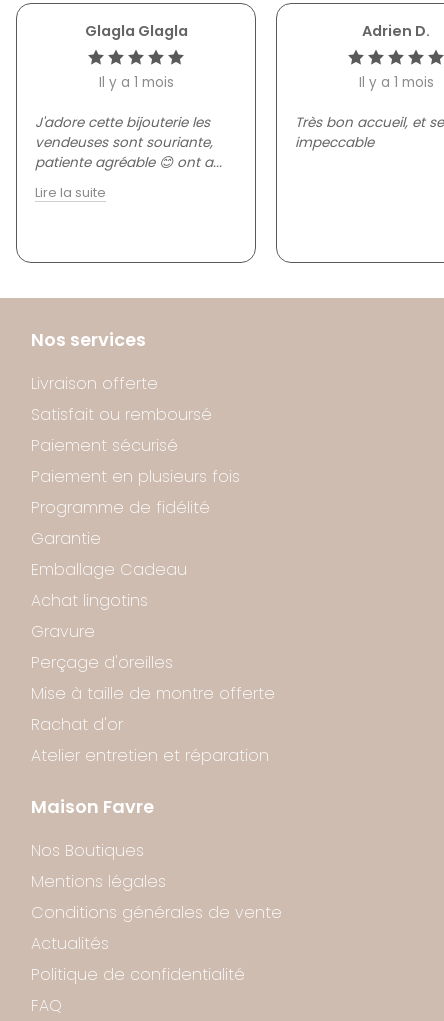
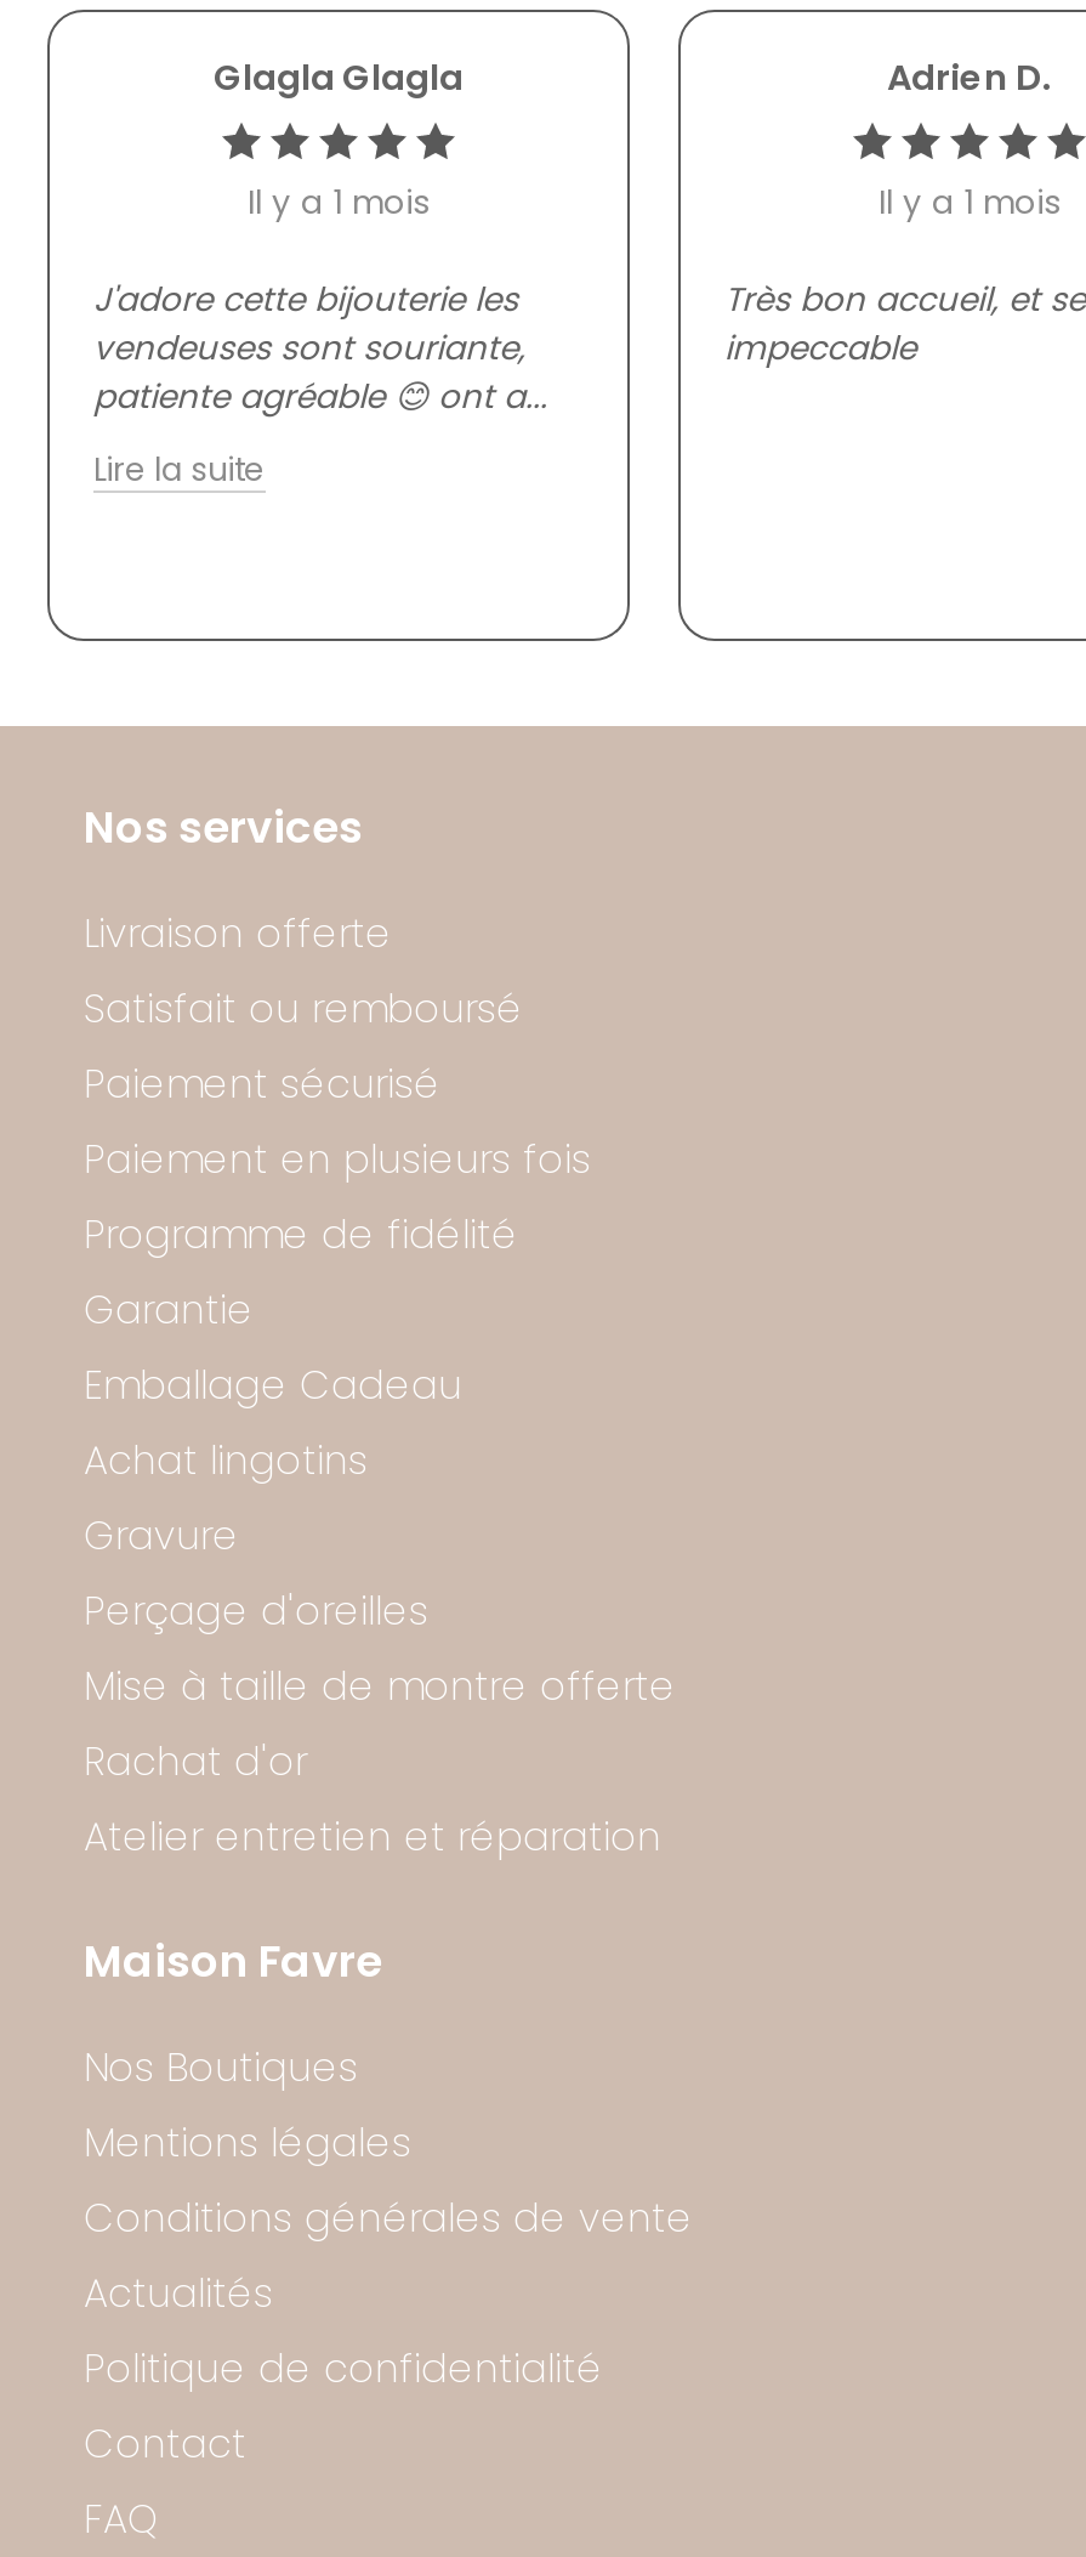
+ Contact
